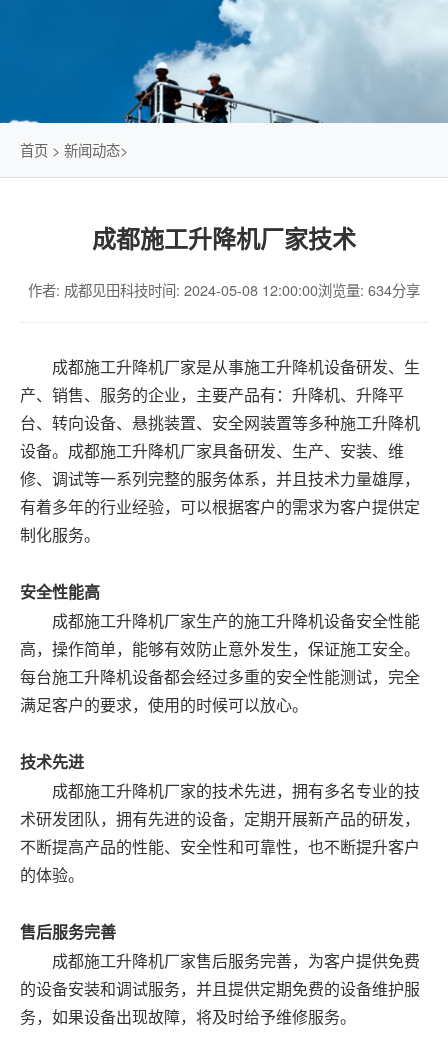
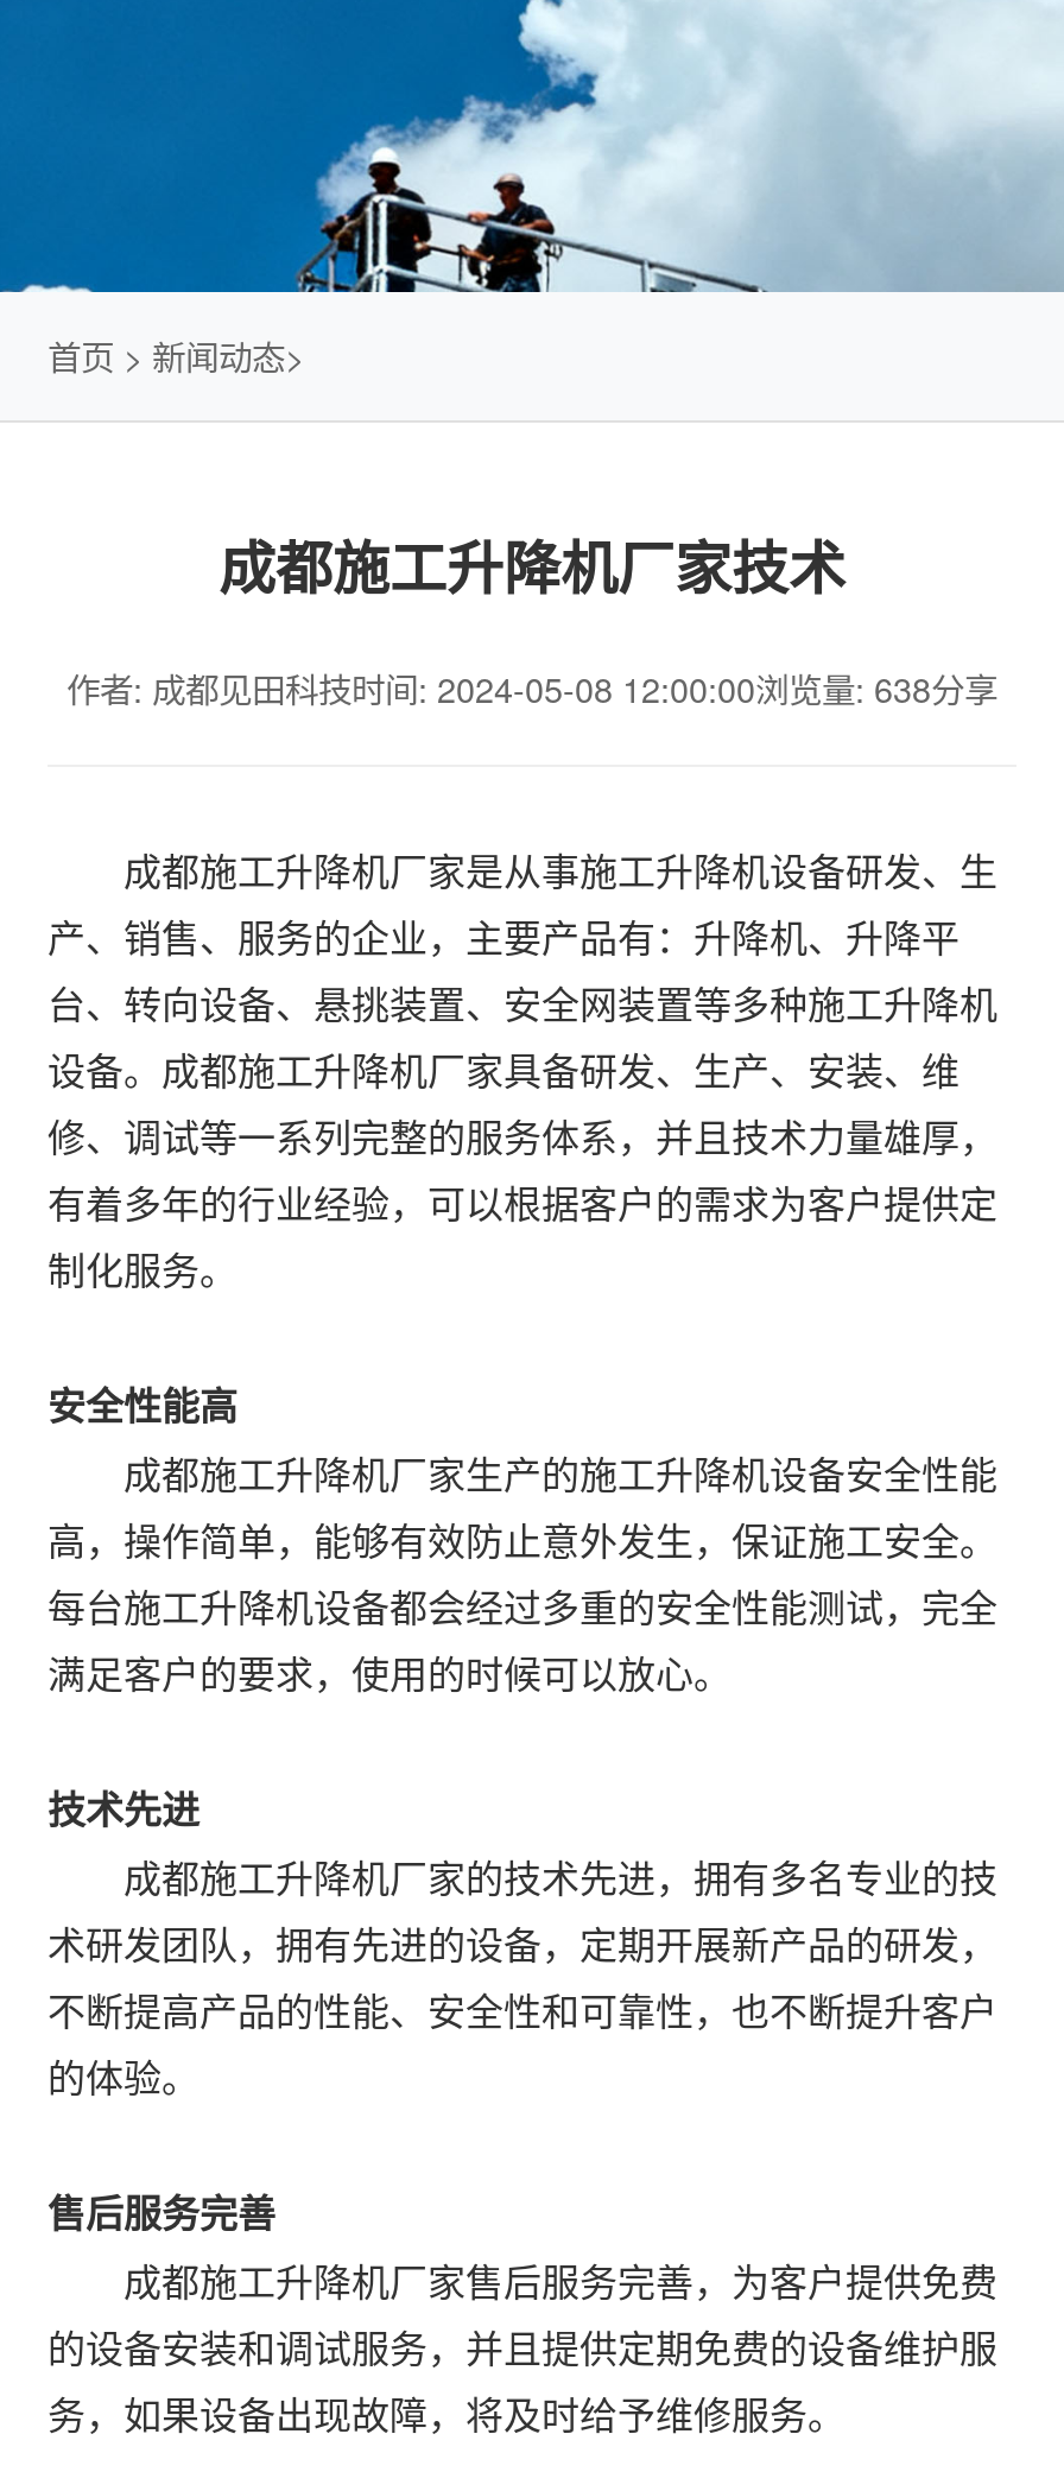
- 作者: 成都见田科技时间: 2024-05-08 12:00:00浏览量: 634分享
+ 作者: 成都见田科技时间: 2024-05-08 12:00:00浏览量: 638分享
